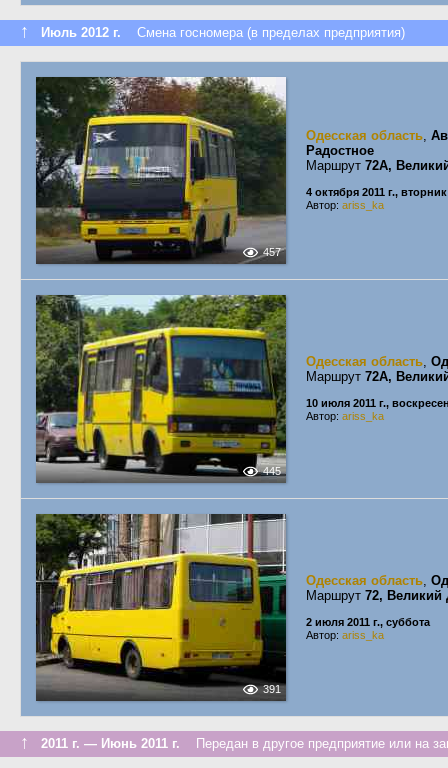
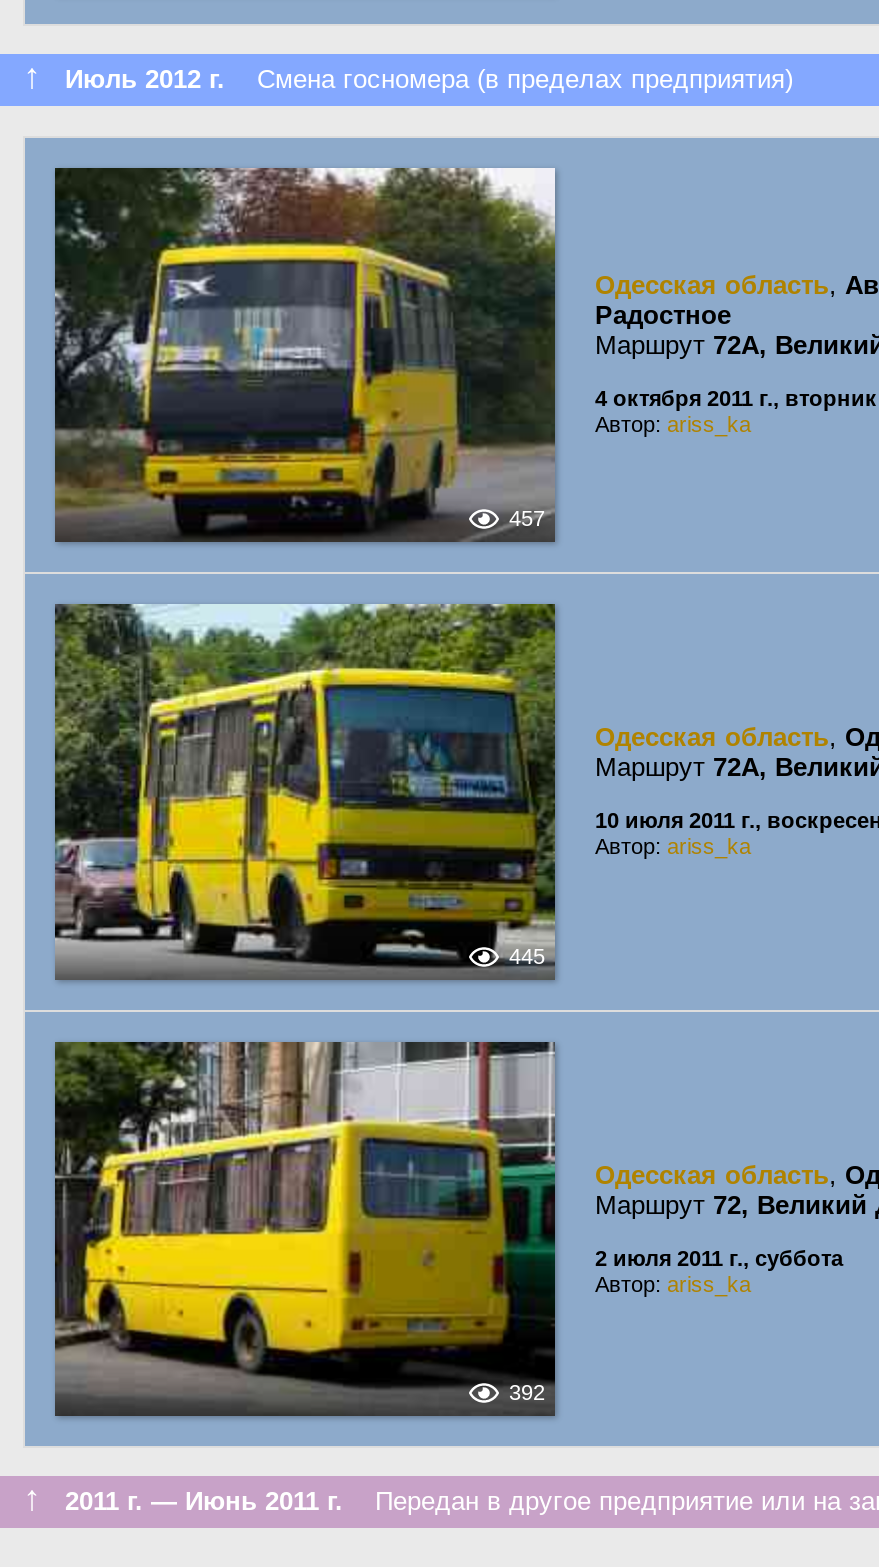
- 391
+ 392
